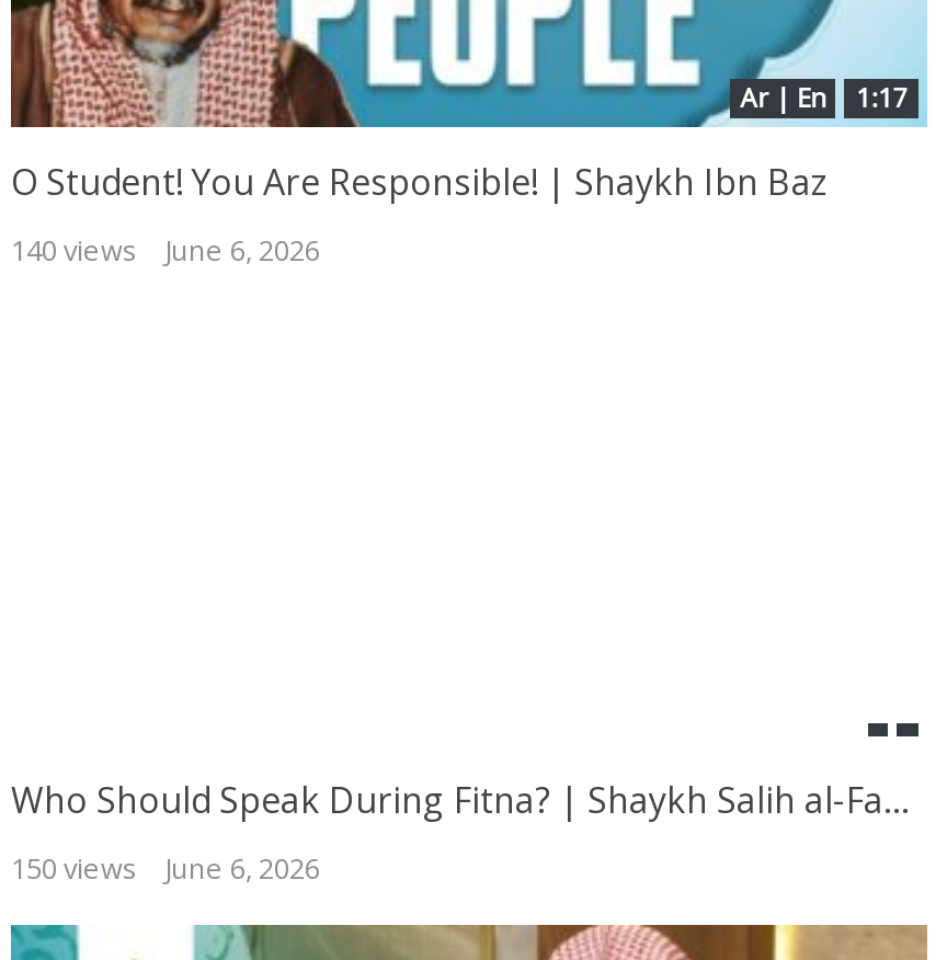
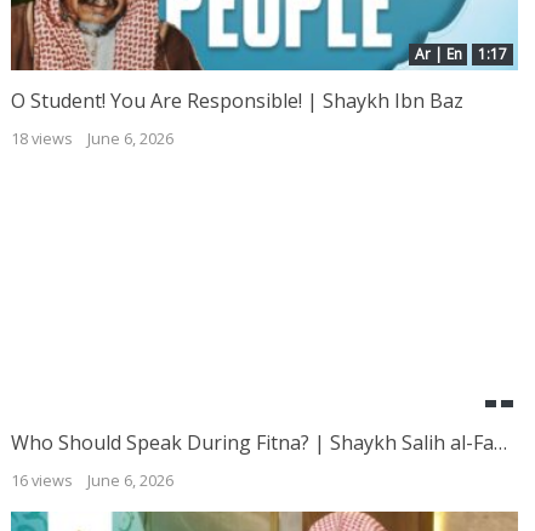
- 140 views June 6, 2026
+ 18 views June 6, 2026

- 150 views June 6, 2026
+ 16 views June 6, 2026
